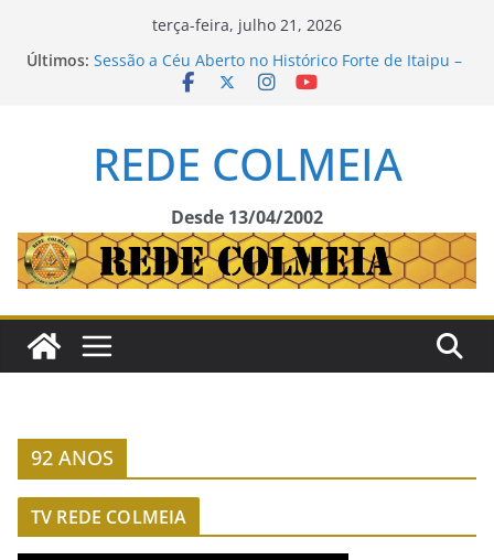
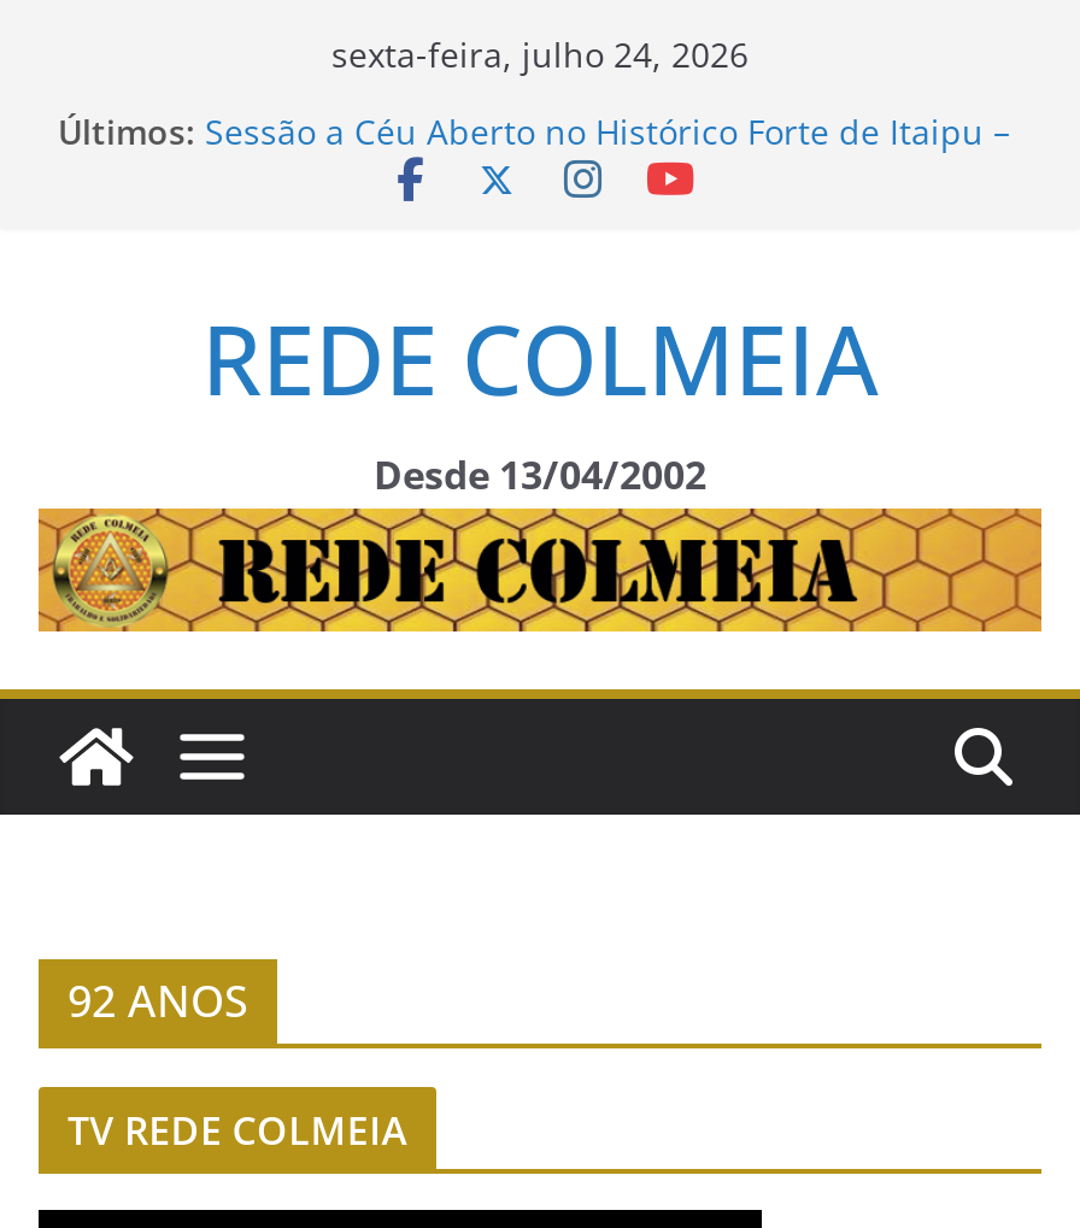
- terça-feira, julho 21, 2026
+ sexta-feira, julho 24, 2026
